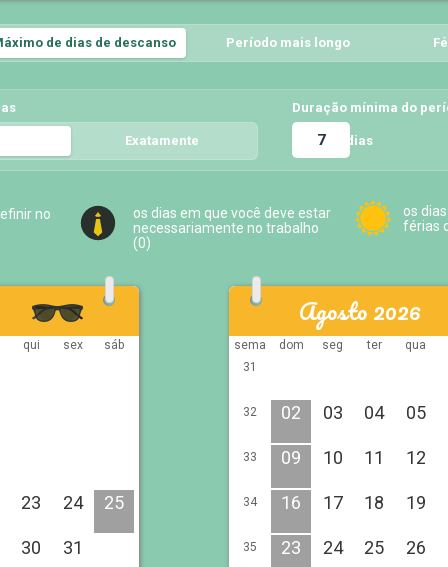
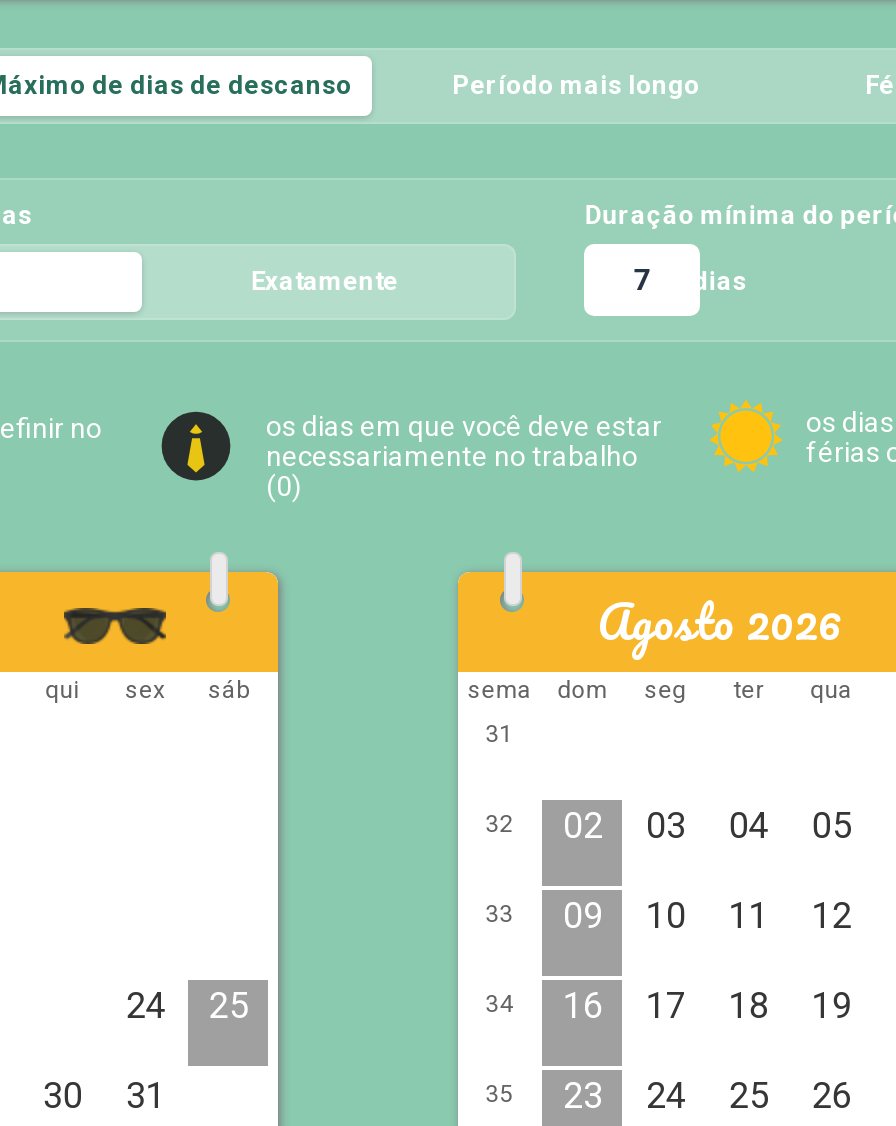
- 23
